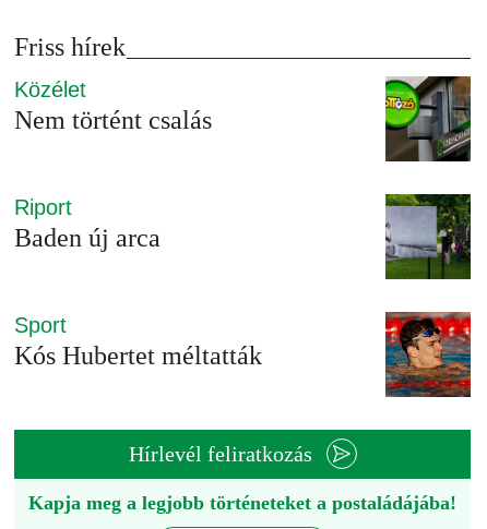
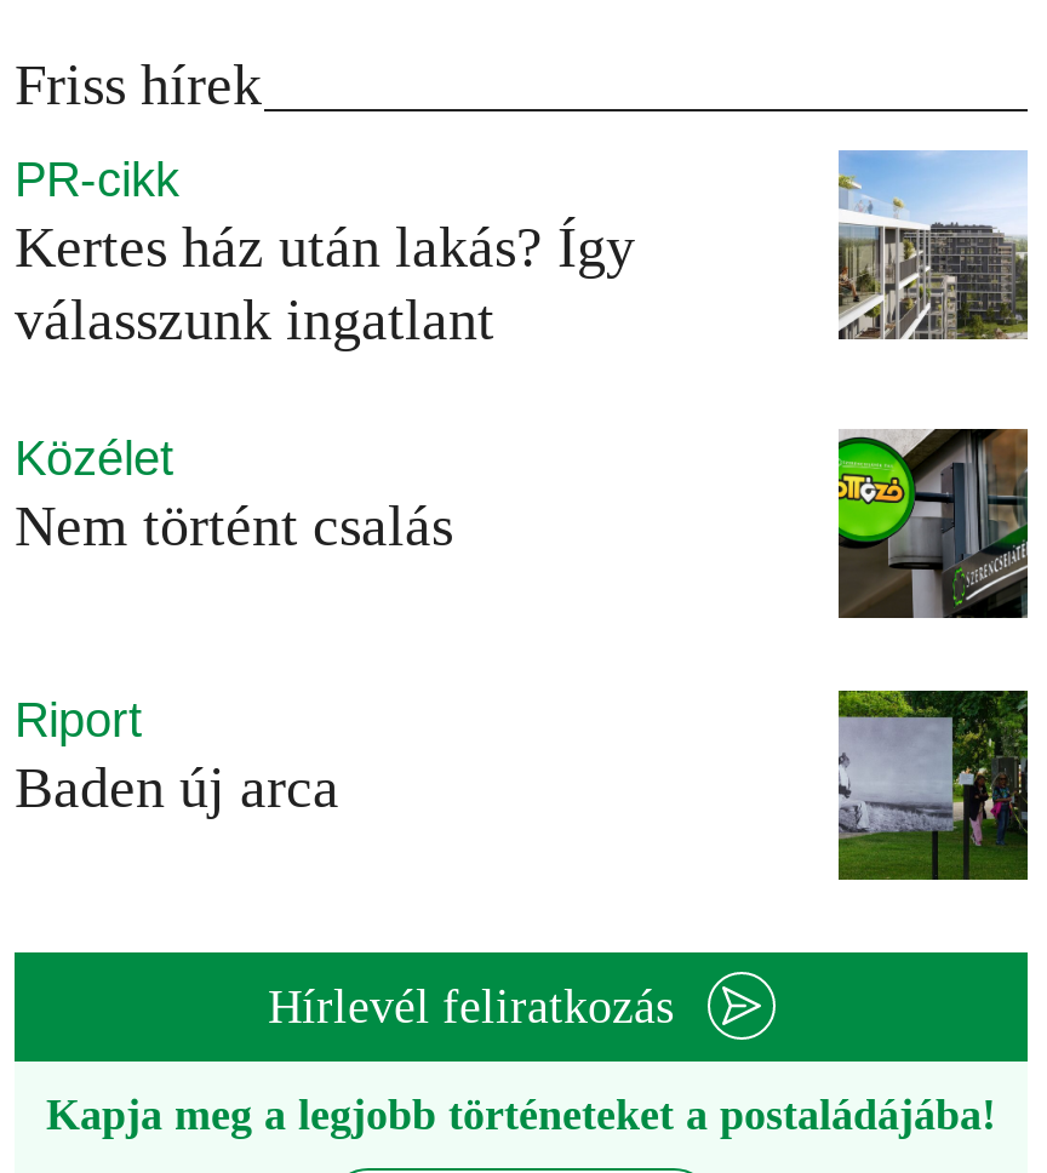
+ PR-cikk
+ Kertes ház után lakás? Így
+ válasszunk ingatlant

+ [image]

moved down: Közélet | Nem történt csalás | Riport | Baden új arca

- Sport
- Kós Hubertet méltatták

- [image]
